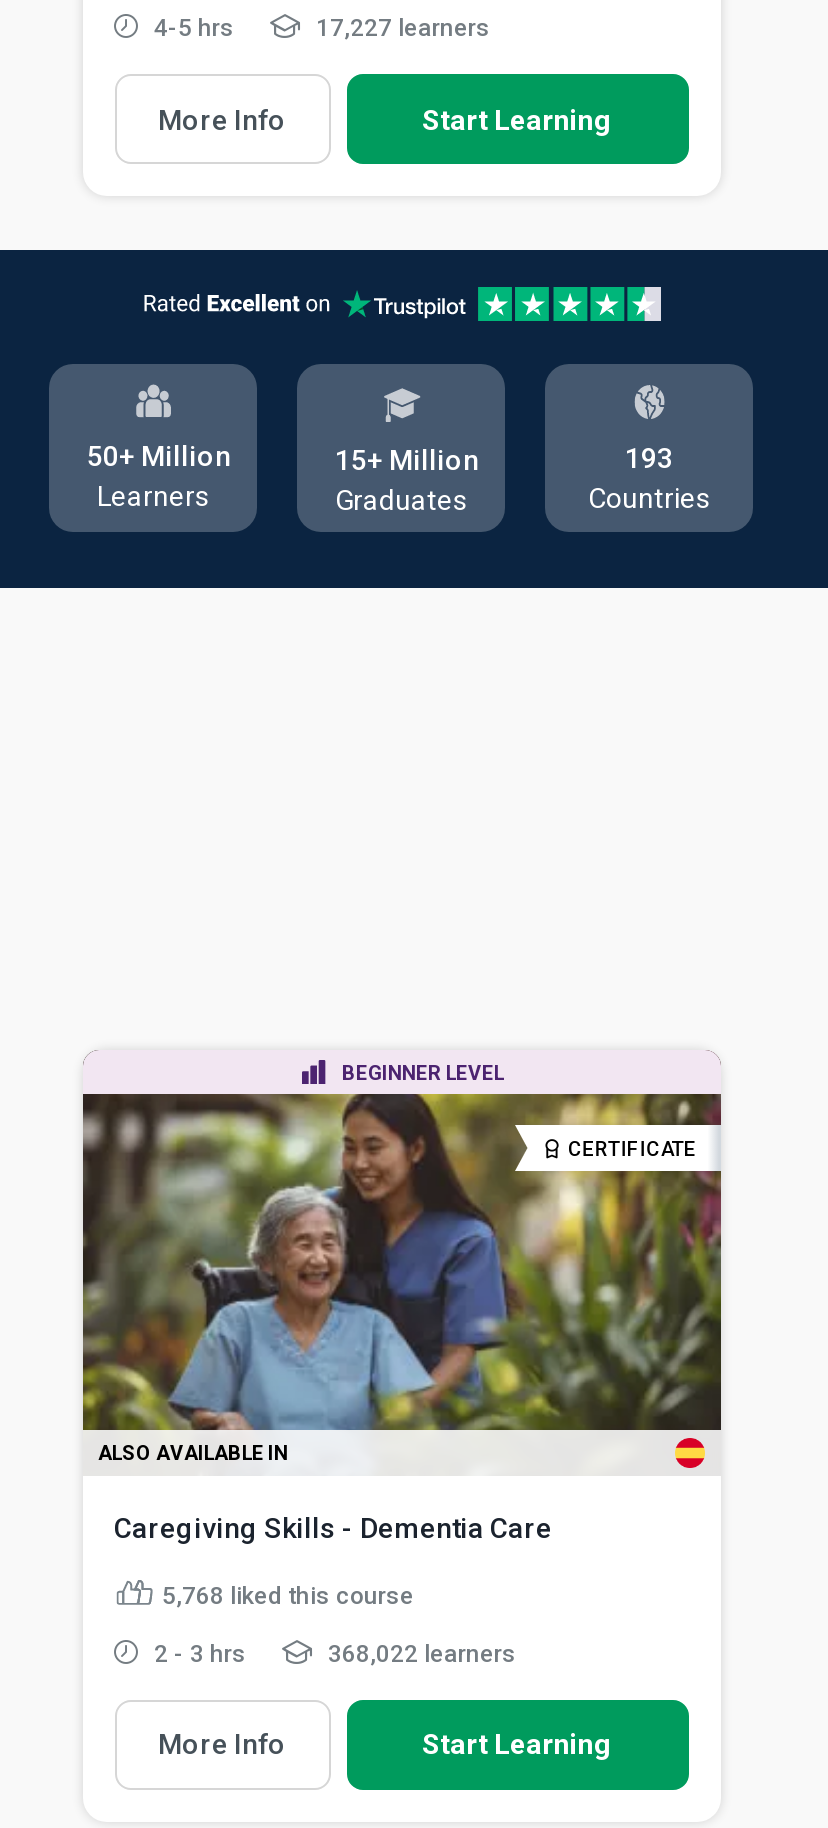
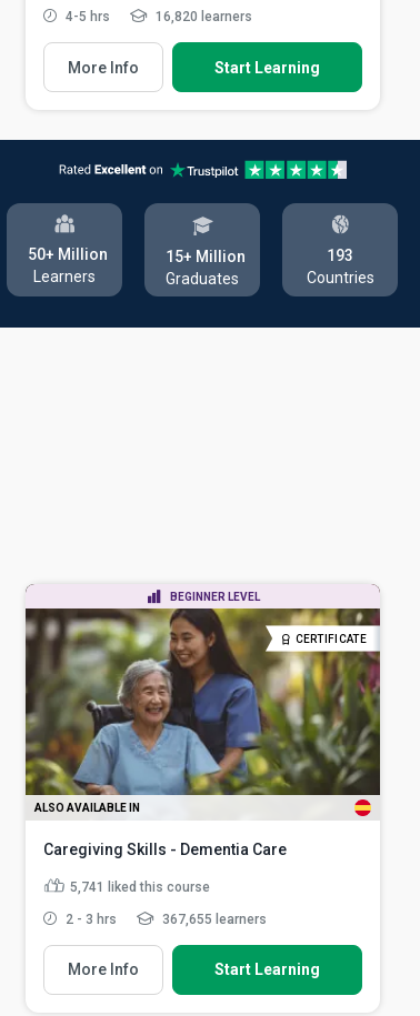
- 17,227 learners
+ 16,820 learners

- 5,768 liked this course
+ 5,741 liked this course

- 368,022 learners
+ 367,655 learners
